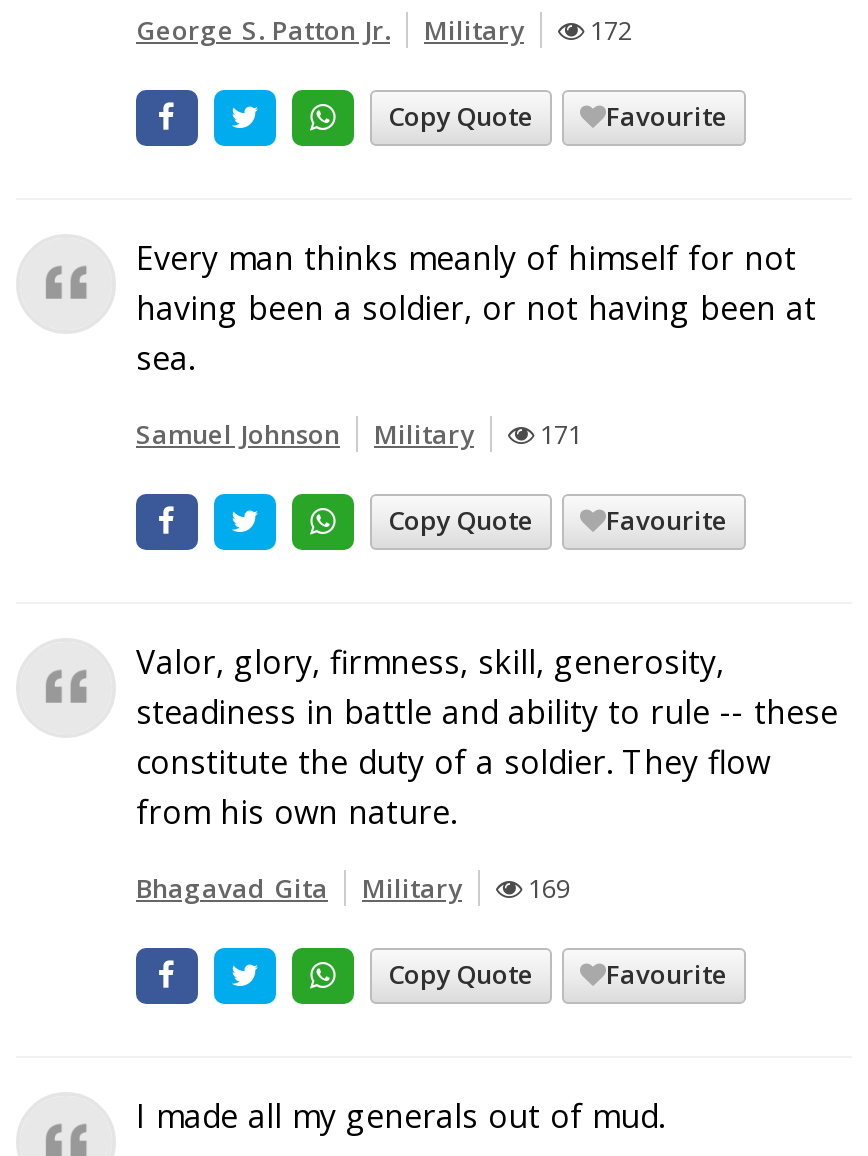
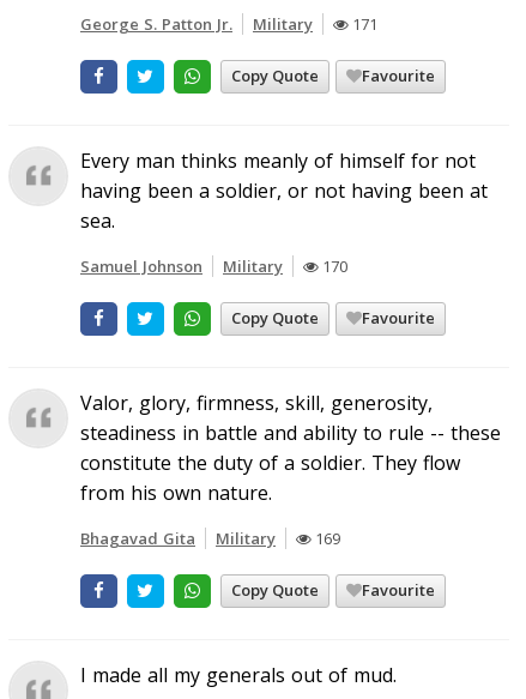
- George S. Patton Jr. Military 172
+ George S. Patton Jr. Military 171

- Samuel Johnson Military 171
+ Samuel Johnson Military 170
